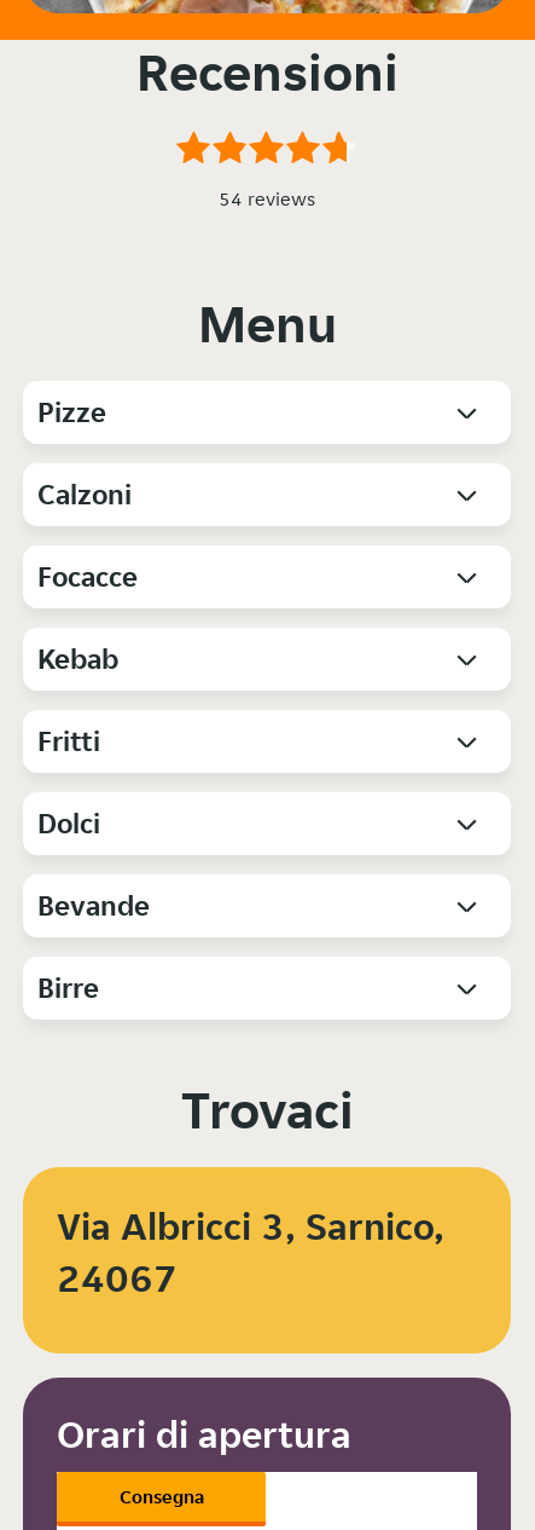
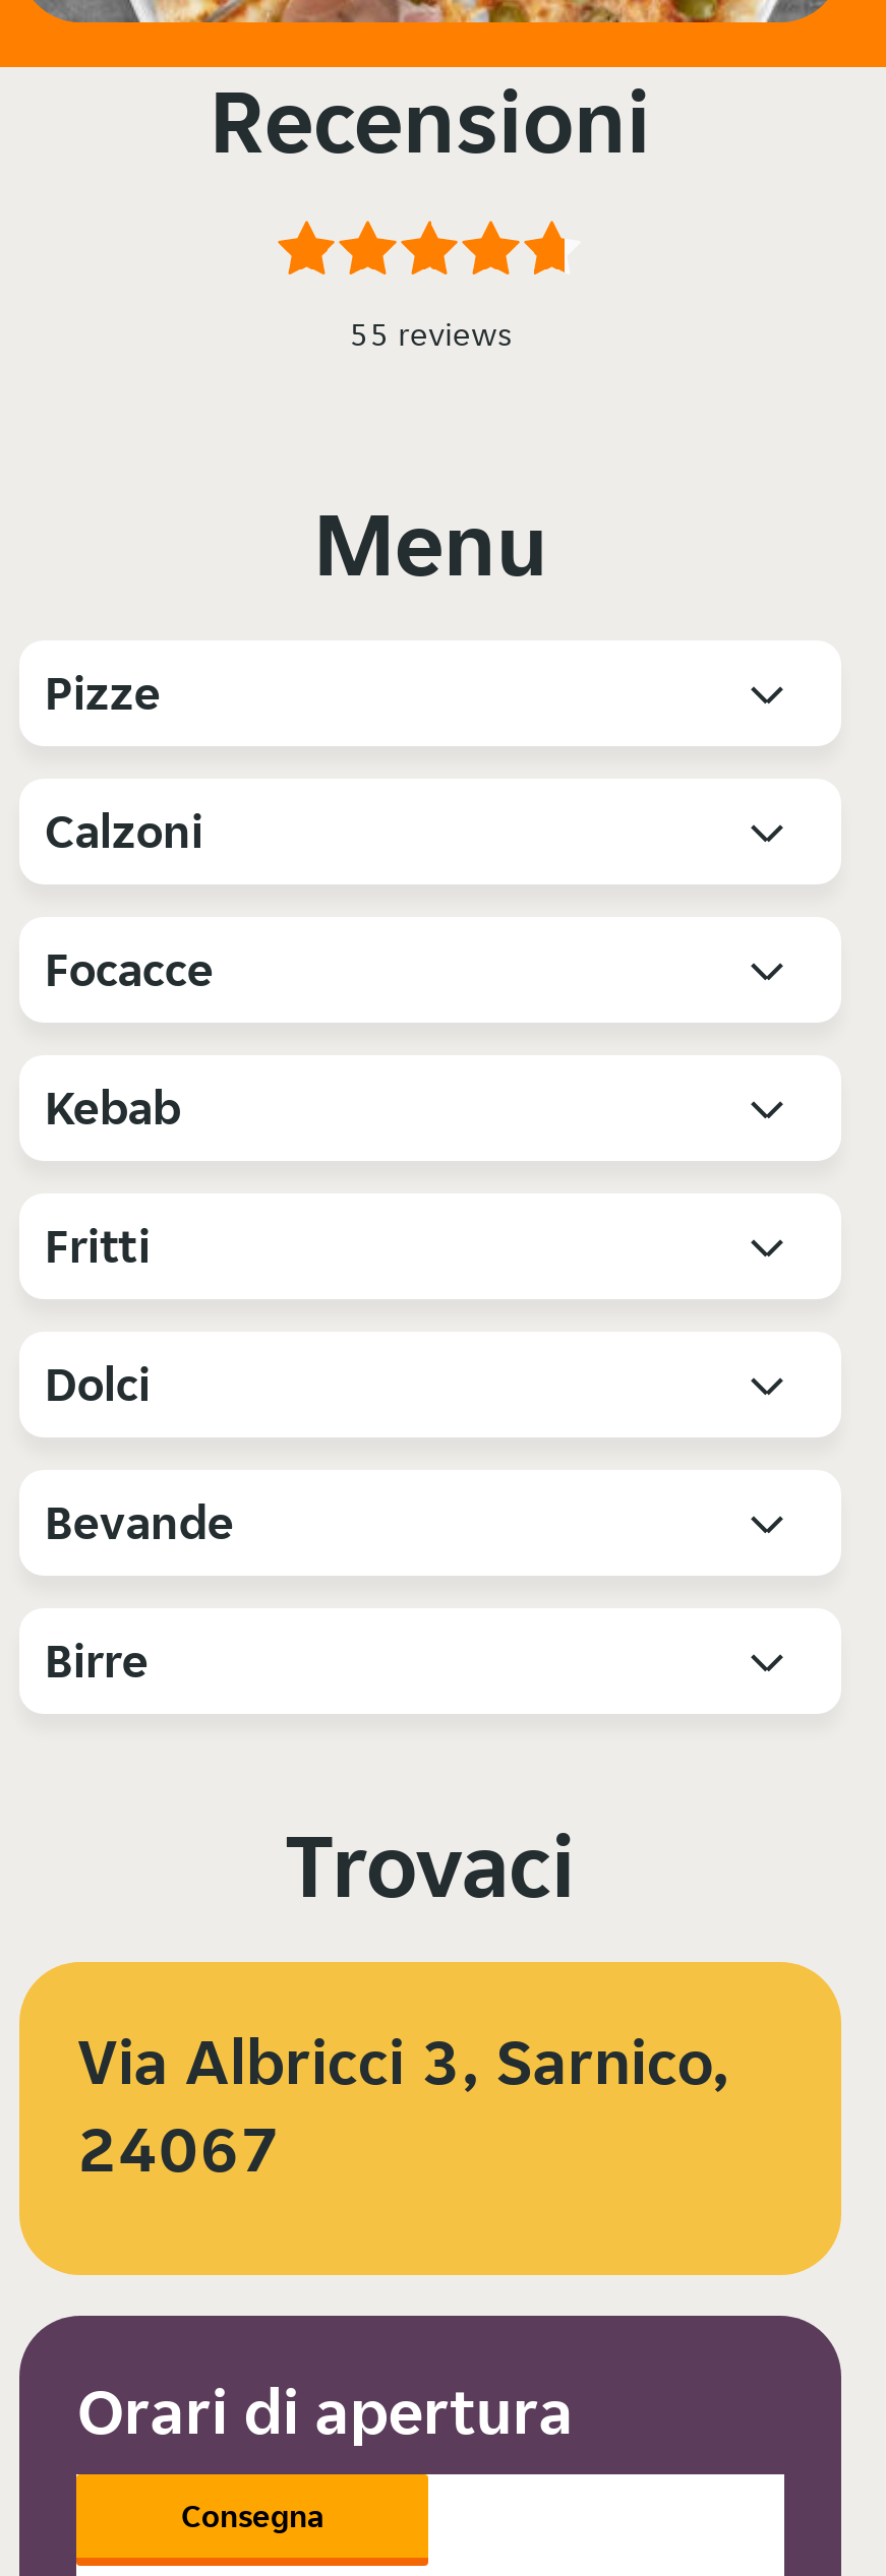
- 54 reviews
+ 55 reviews
